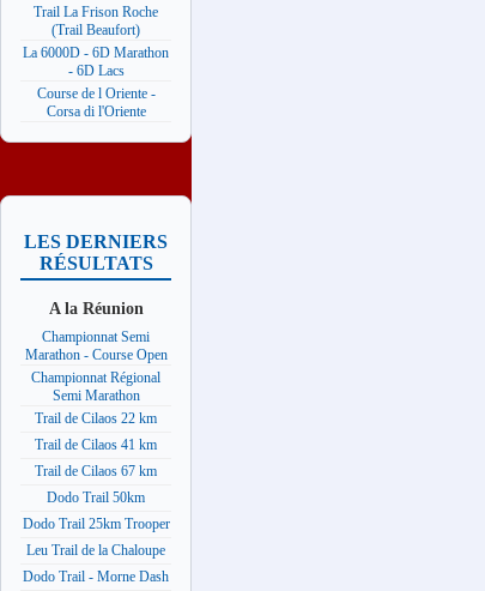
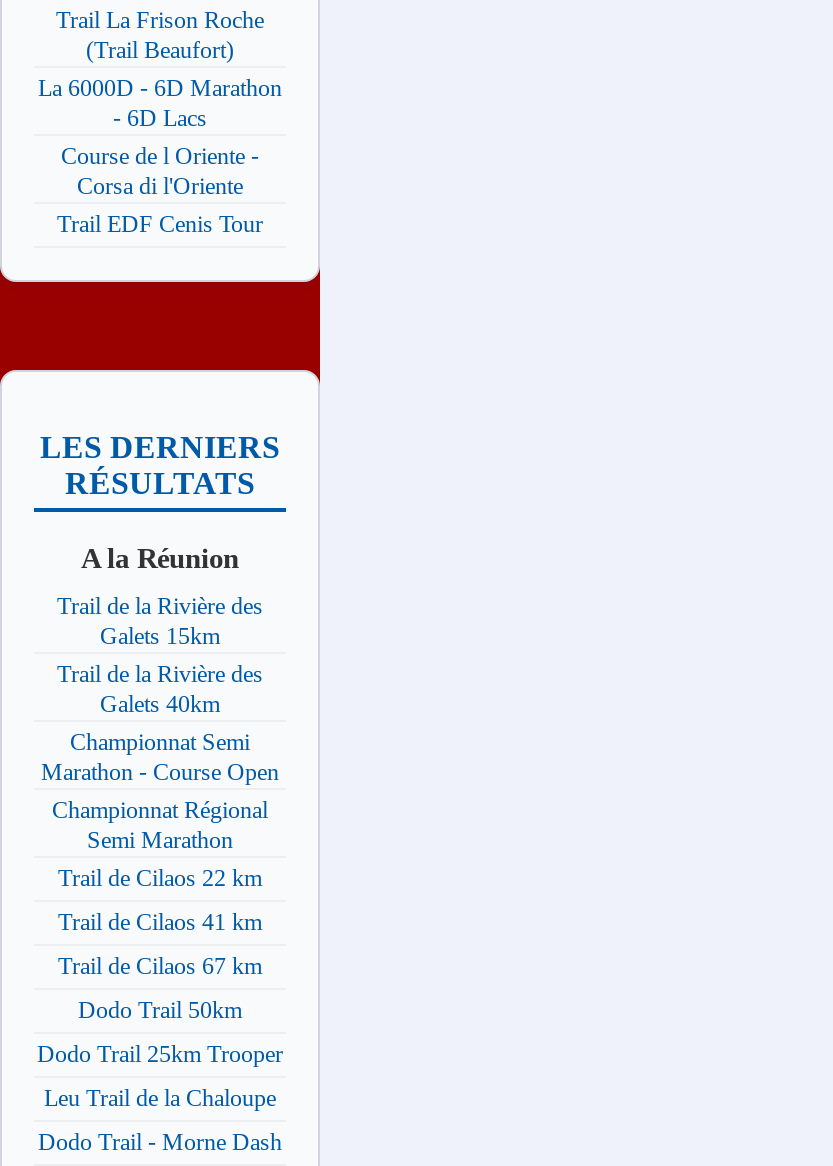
+ Trail EDF Cenis Tour

+ Trail de la Rivière des
+ Galets 15km
+ Trail de la Rivière des
+ Galets 40km
